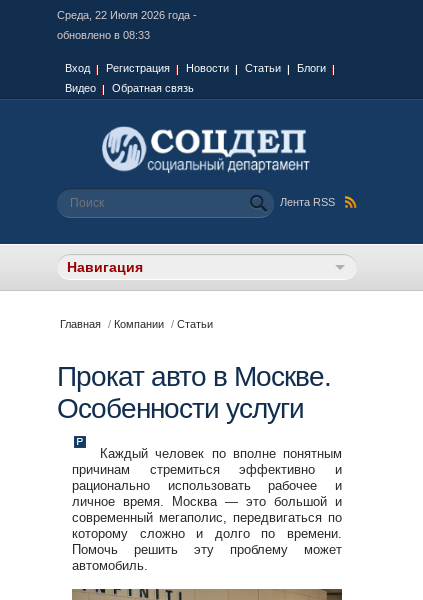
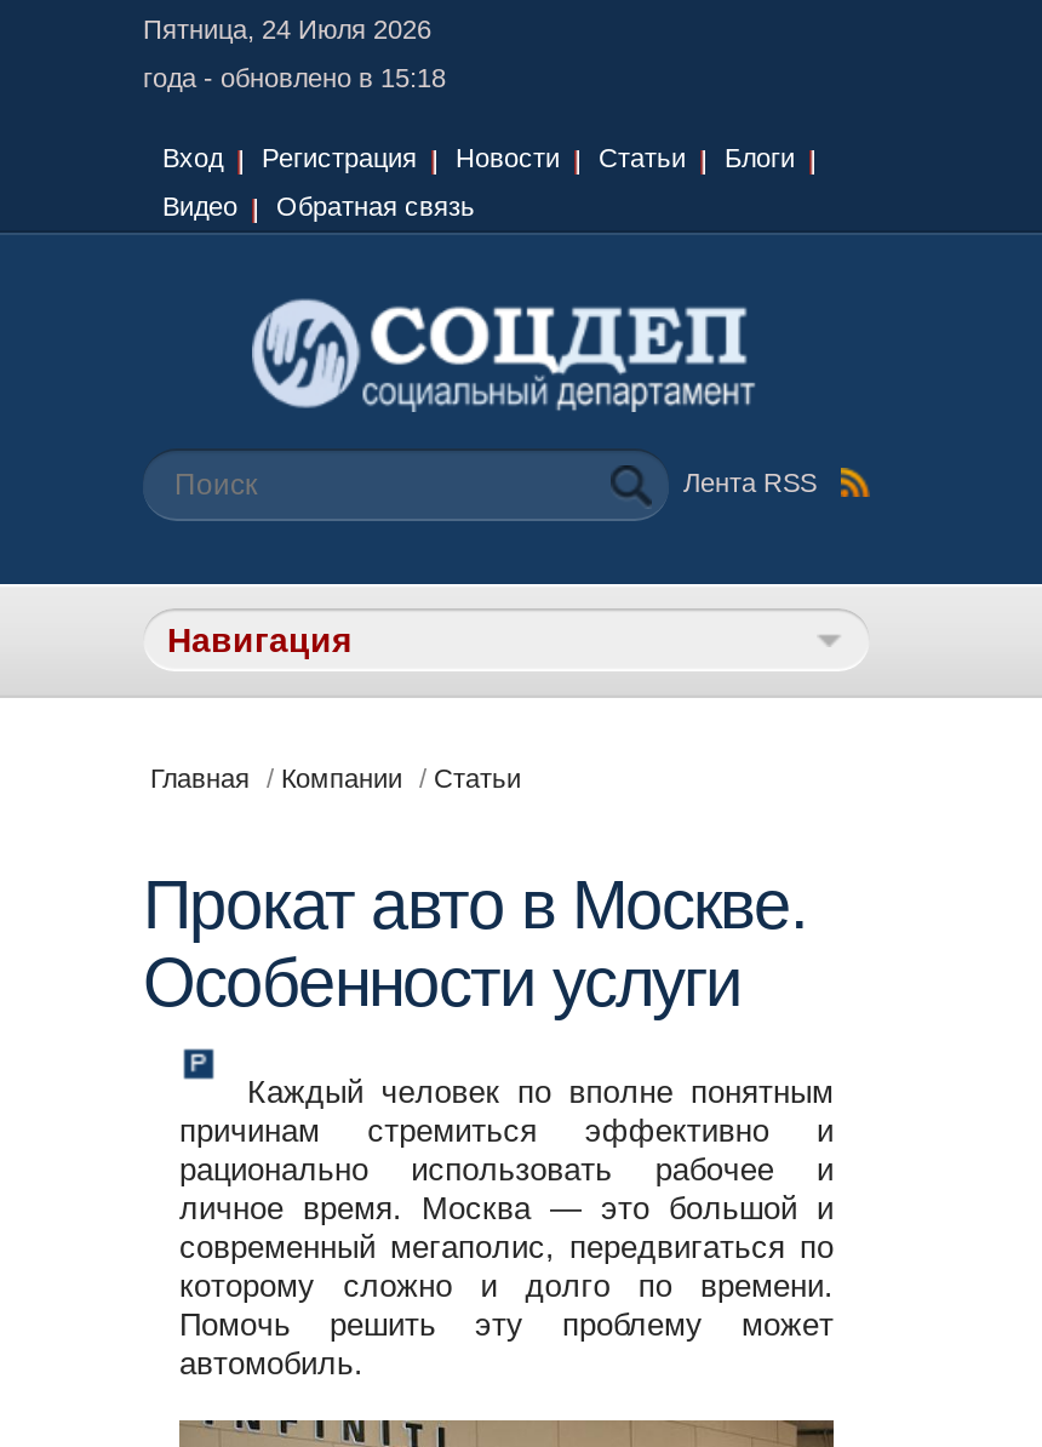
- Среда, 22 Июля 2026 года -
+ Пятница, 24 Июля 2026

- обновлено в 08:33
+ года - обновлено в 15:18
